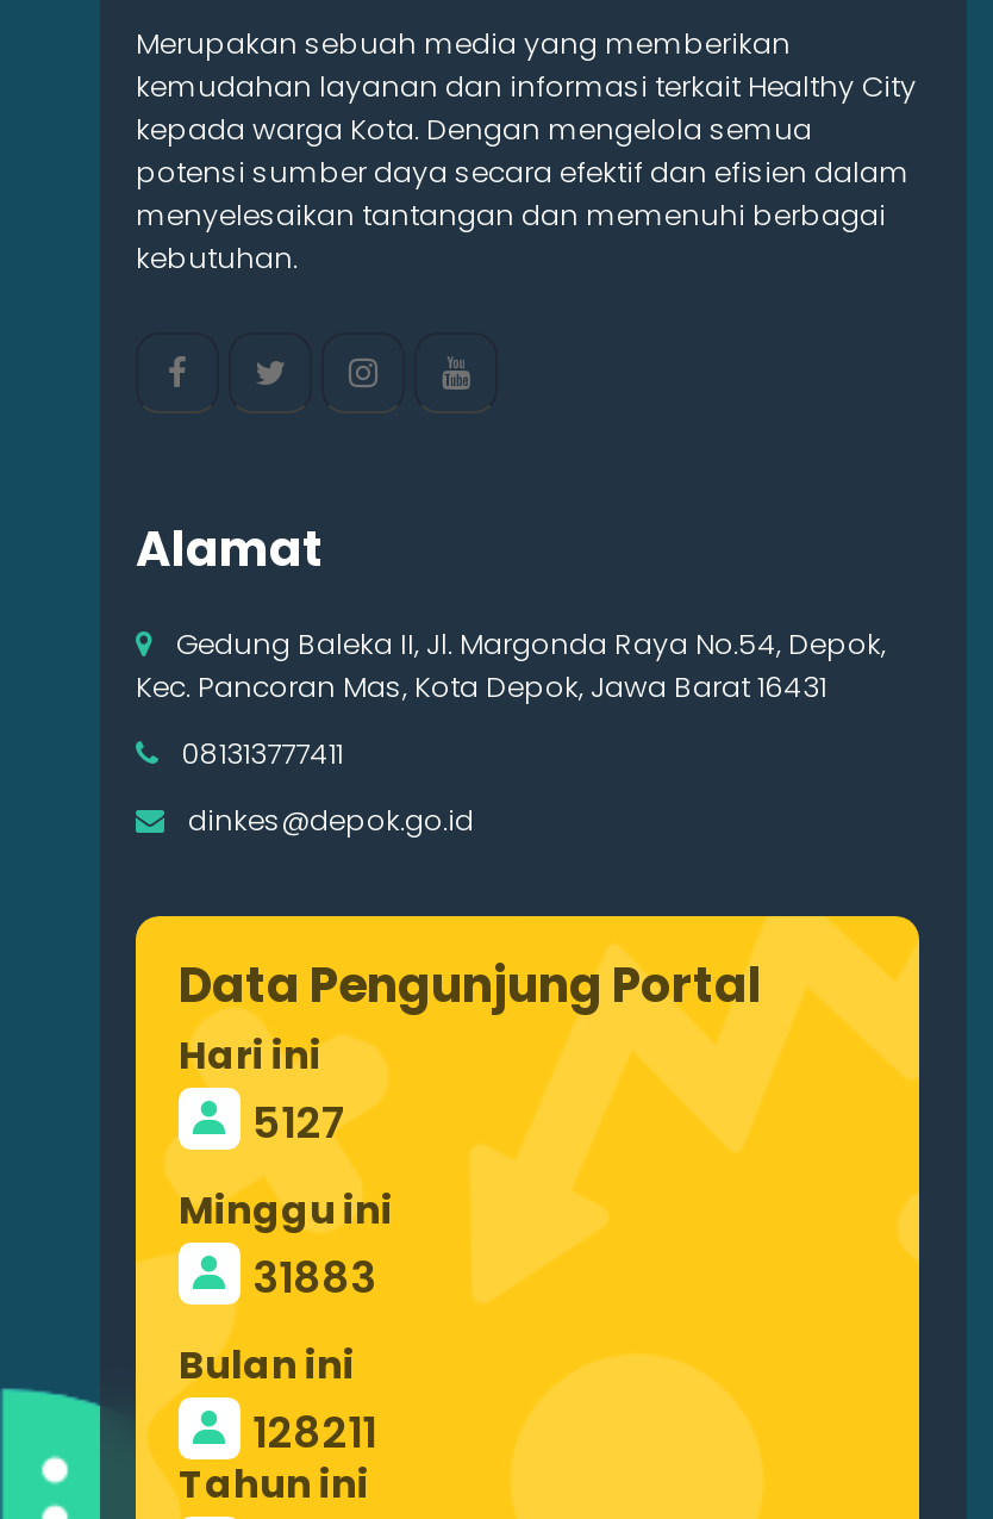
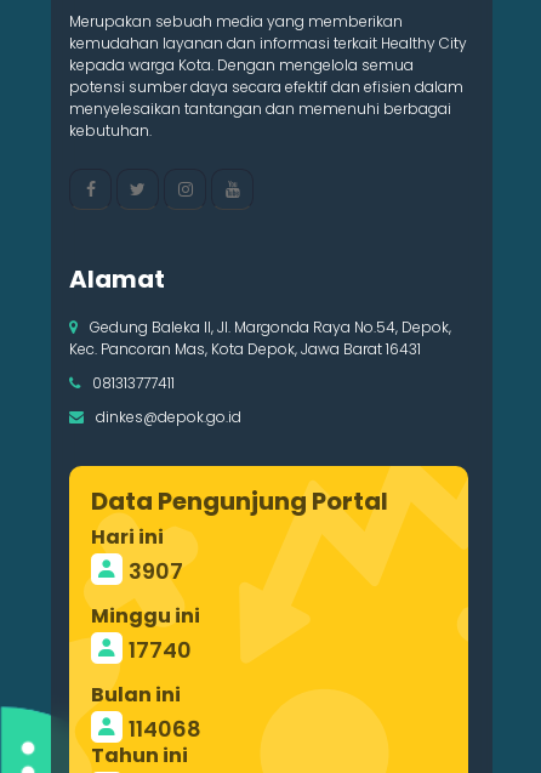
- 5127
+ 3907

- 31883
+ 17740

- 128211
+ 114068
